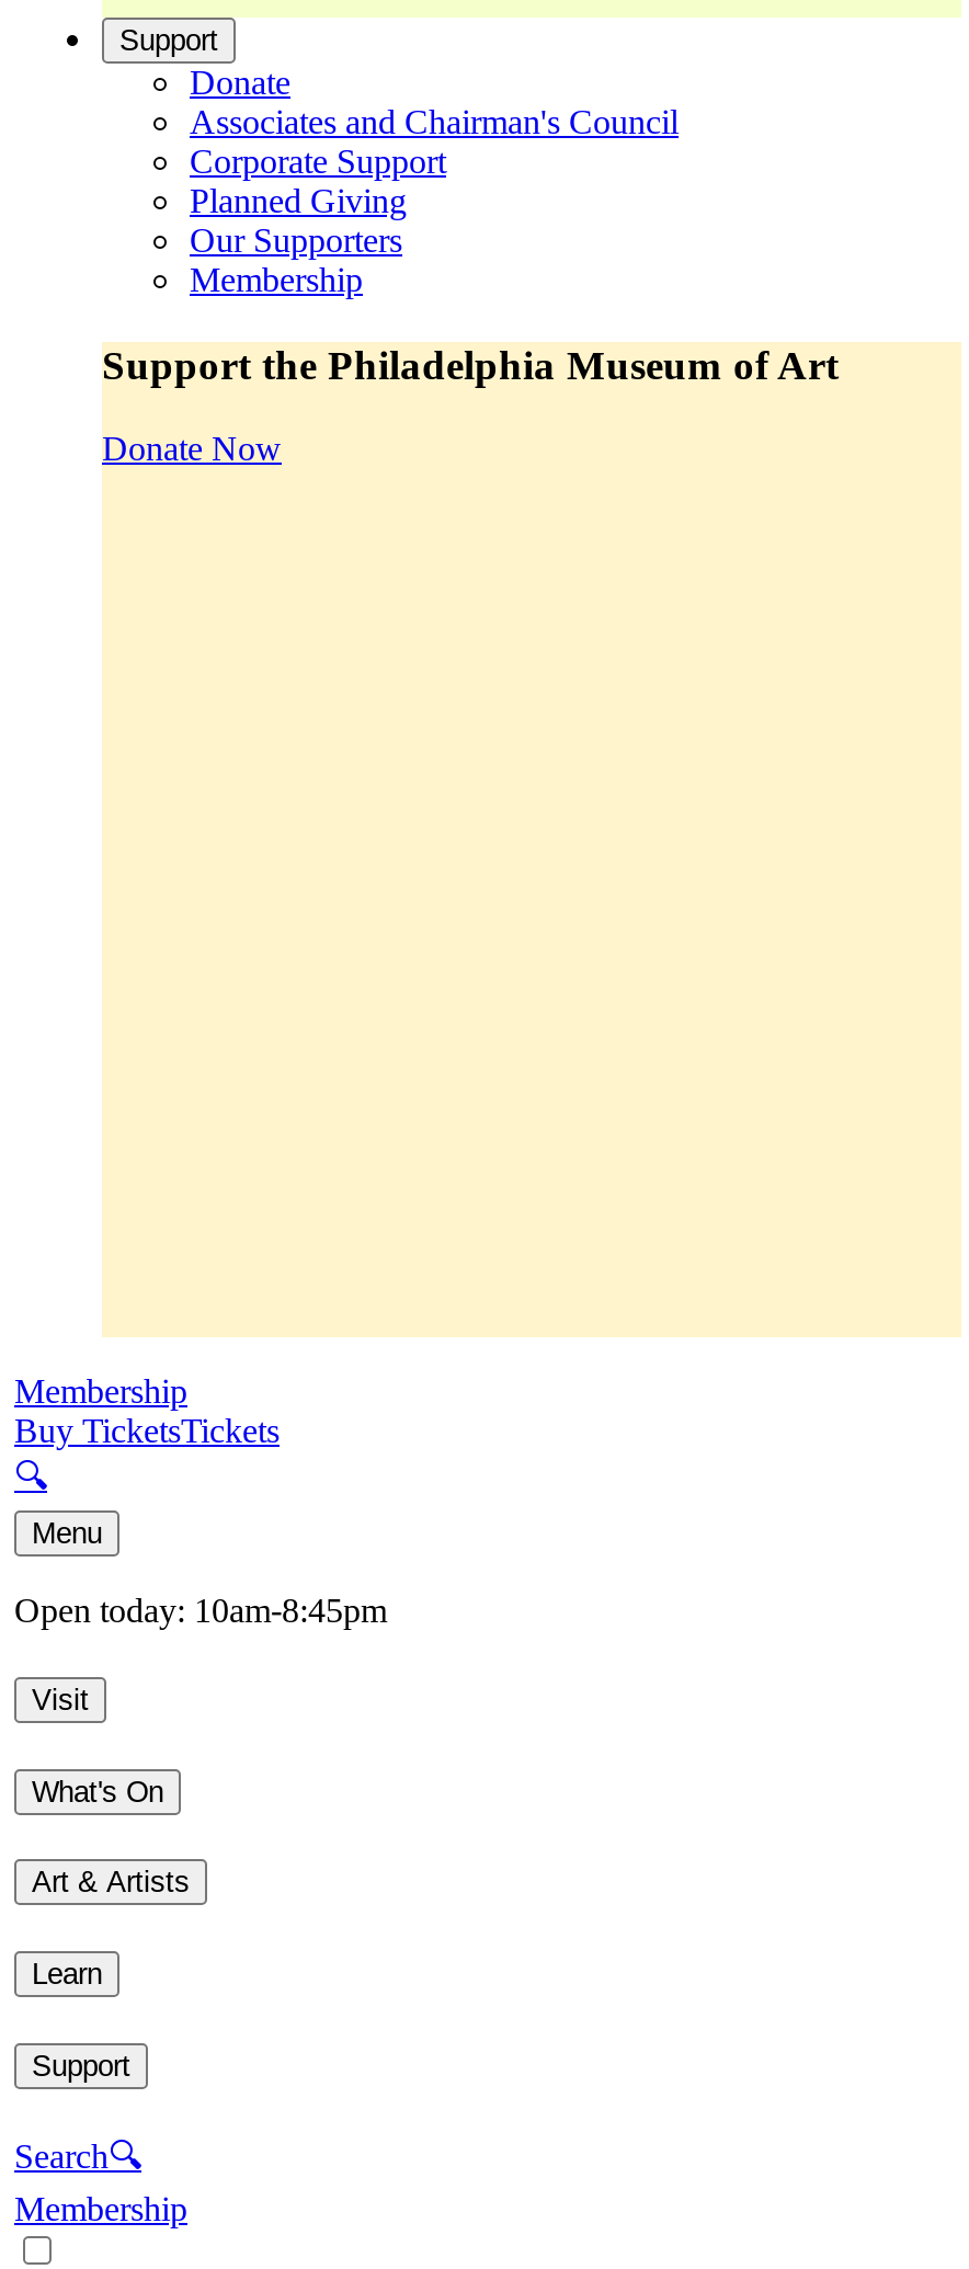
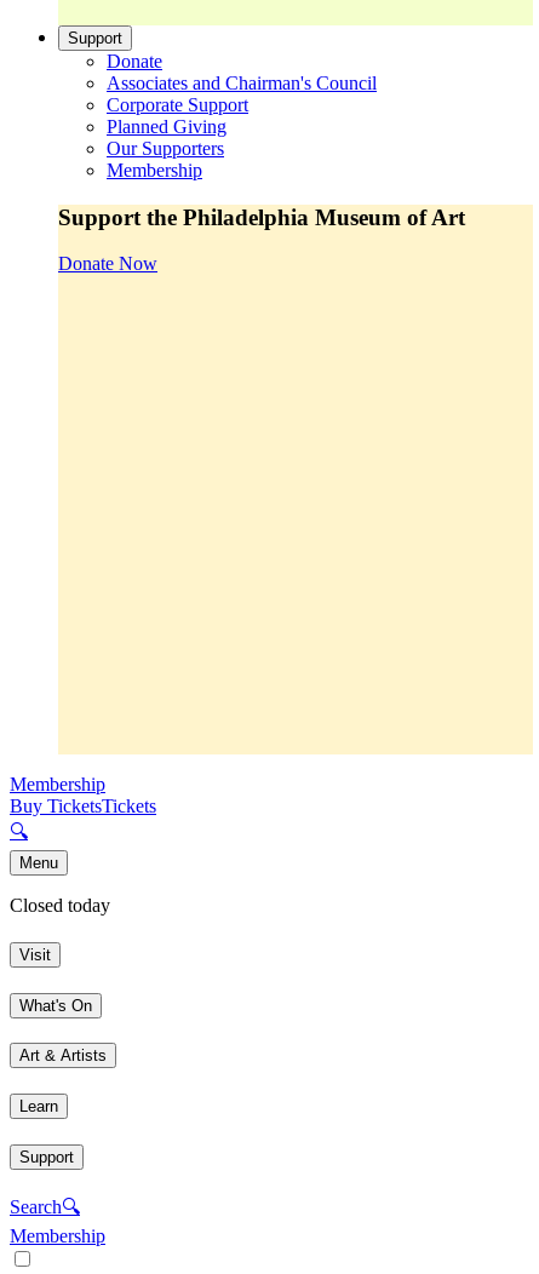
- Open today: 10am-8:45pm
+ Closed today
